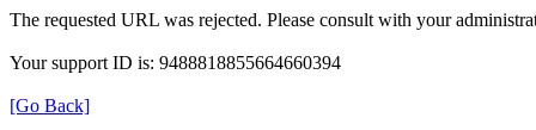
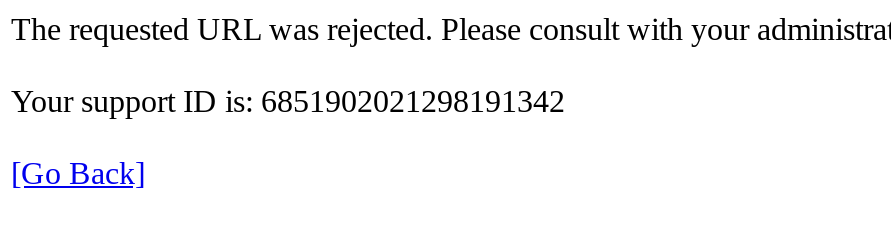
- Your support ID is: 9488818855664660394
+ Your support ID is: 6851902021298191342
